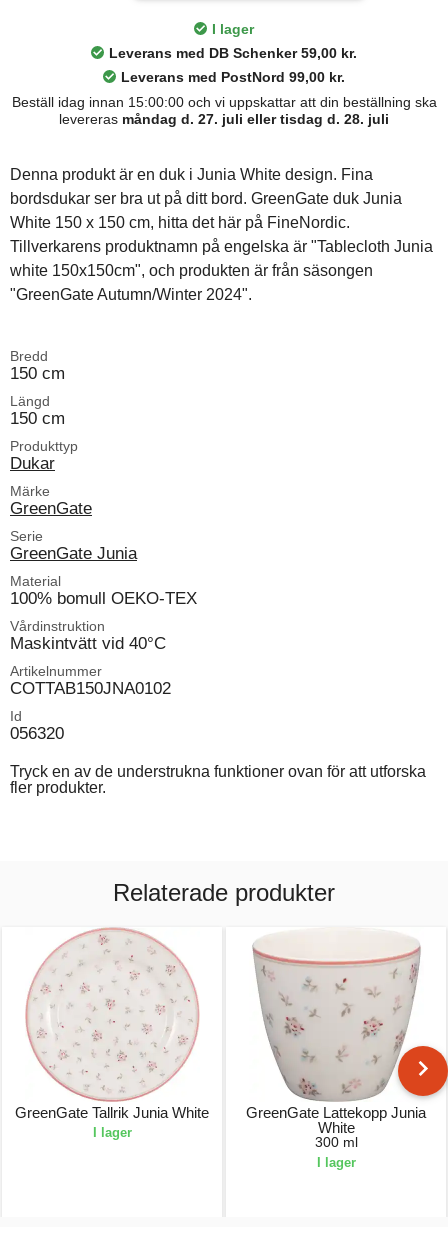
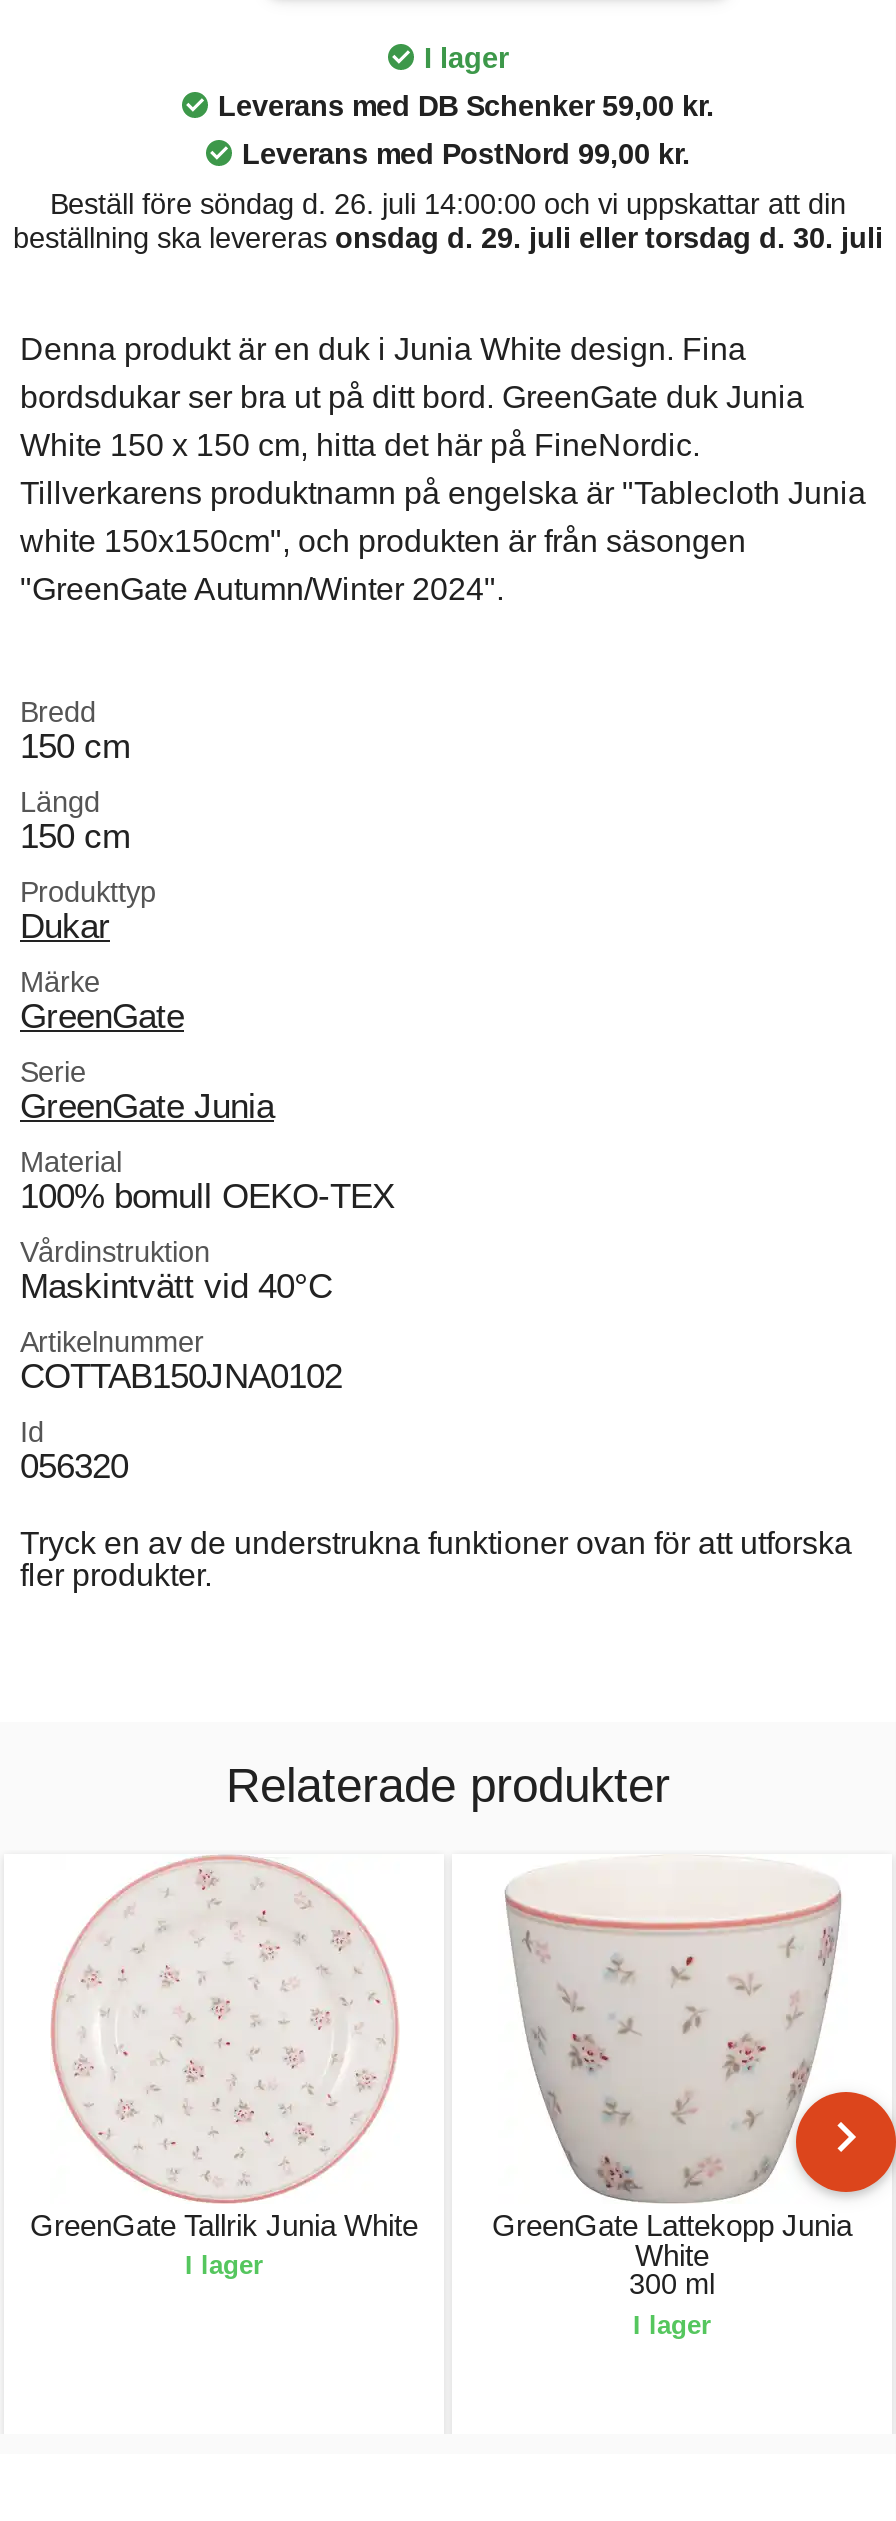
- Beställ idag innan 15:00:00 och vi uppskattar att din beställning ska
- levereras måndag d. 27. juli eller tisdag d. 28. juli
+ Beställ före söndag d. 26. juli 14:00:00 och vi uppskattar att din
+ beställning ska levereras onsdag d. 29. juli eller torsdag d. 30. juli
